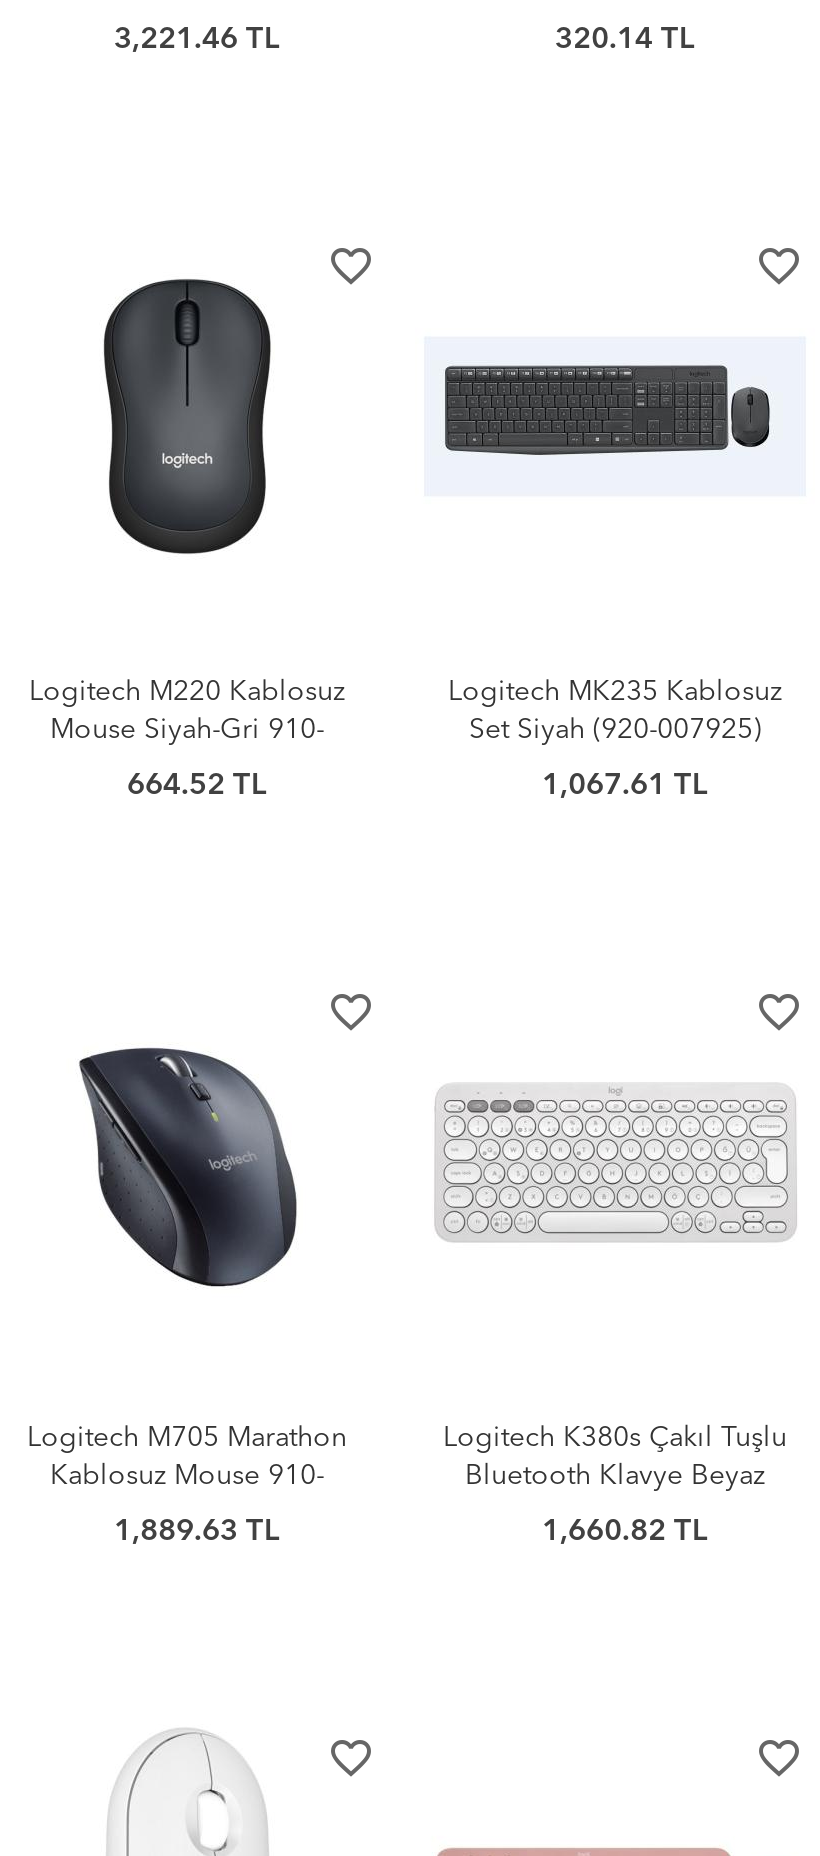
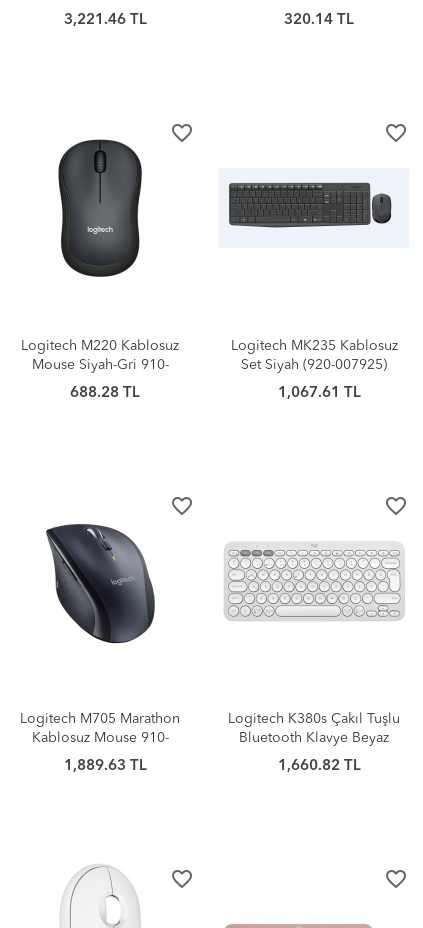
- 664.52 TL
+ 688.28 TL
